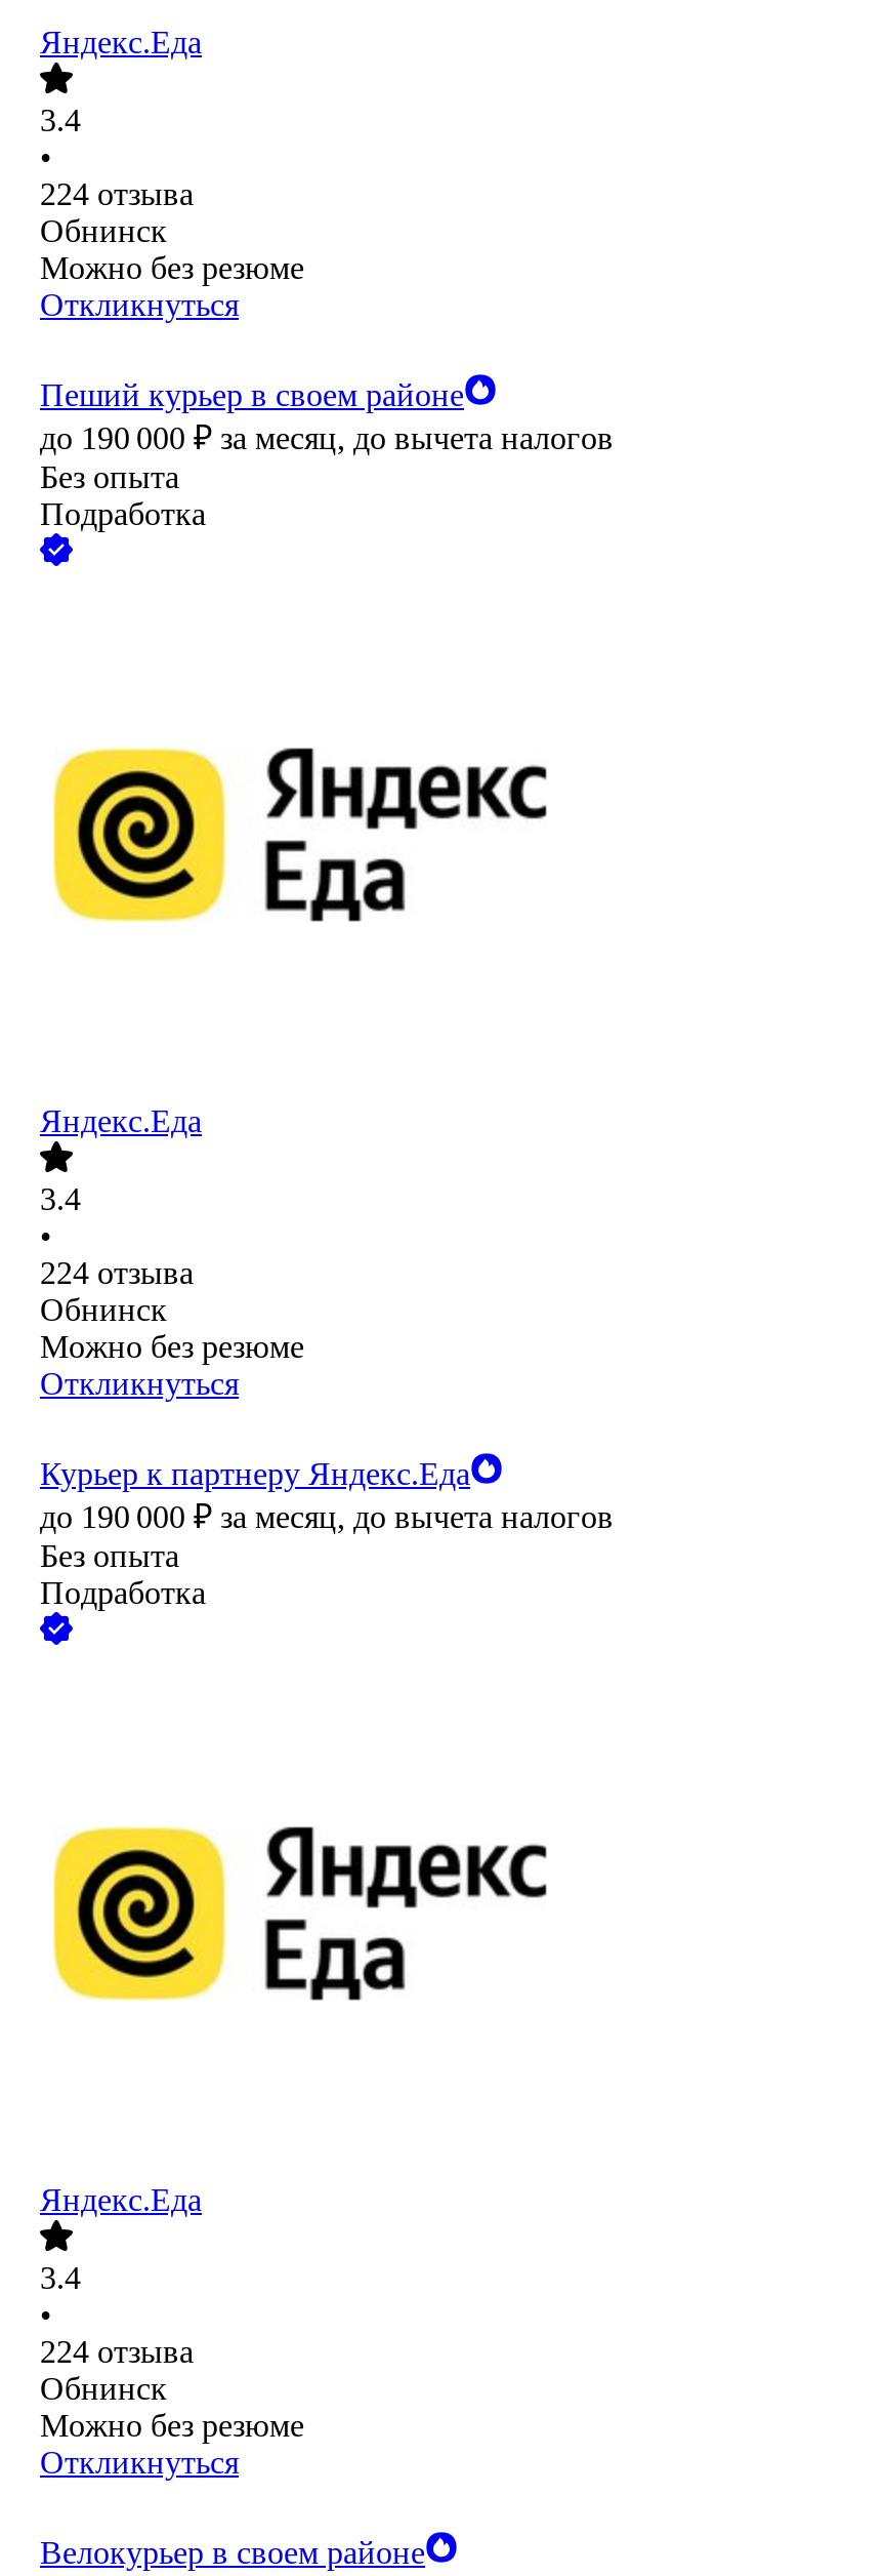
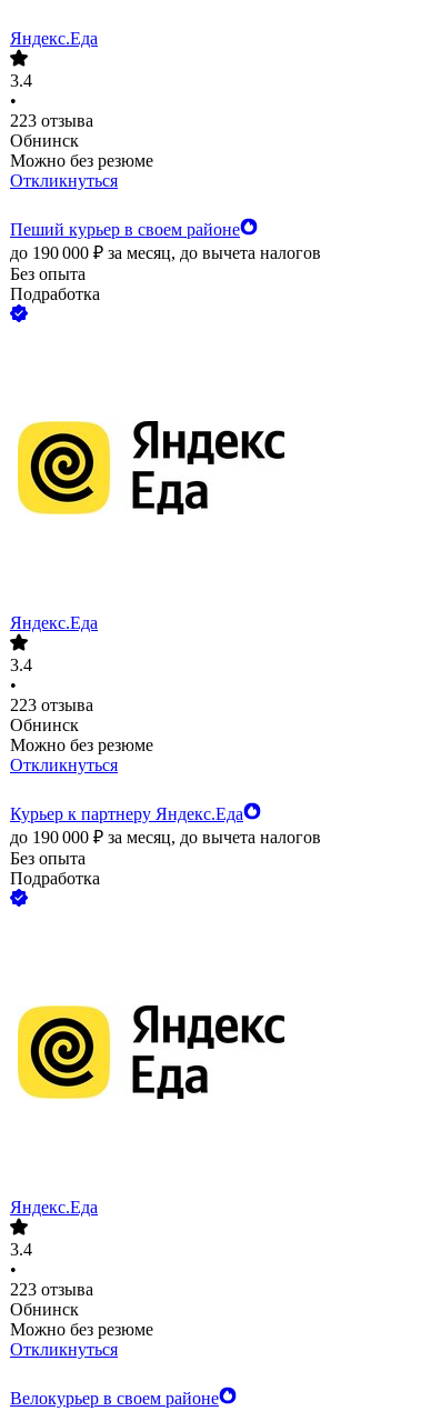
- 224 отзыва
+ 223 отзыва

- 224 отзыва
+ 223 отзыва

- 224 отзыва
+ 223 отзыва
